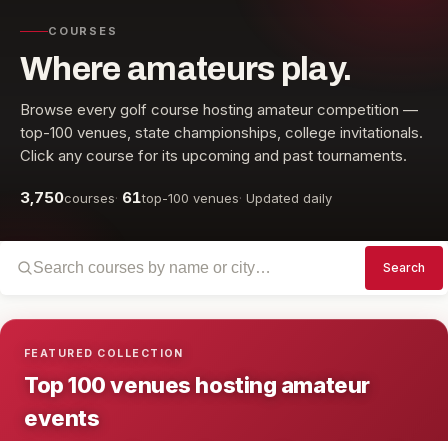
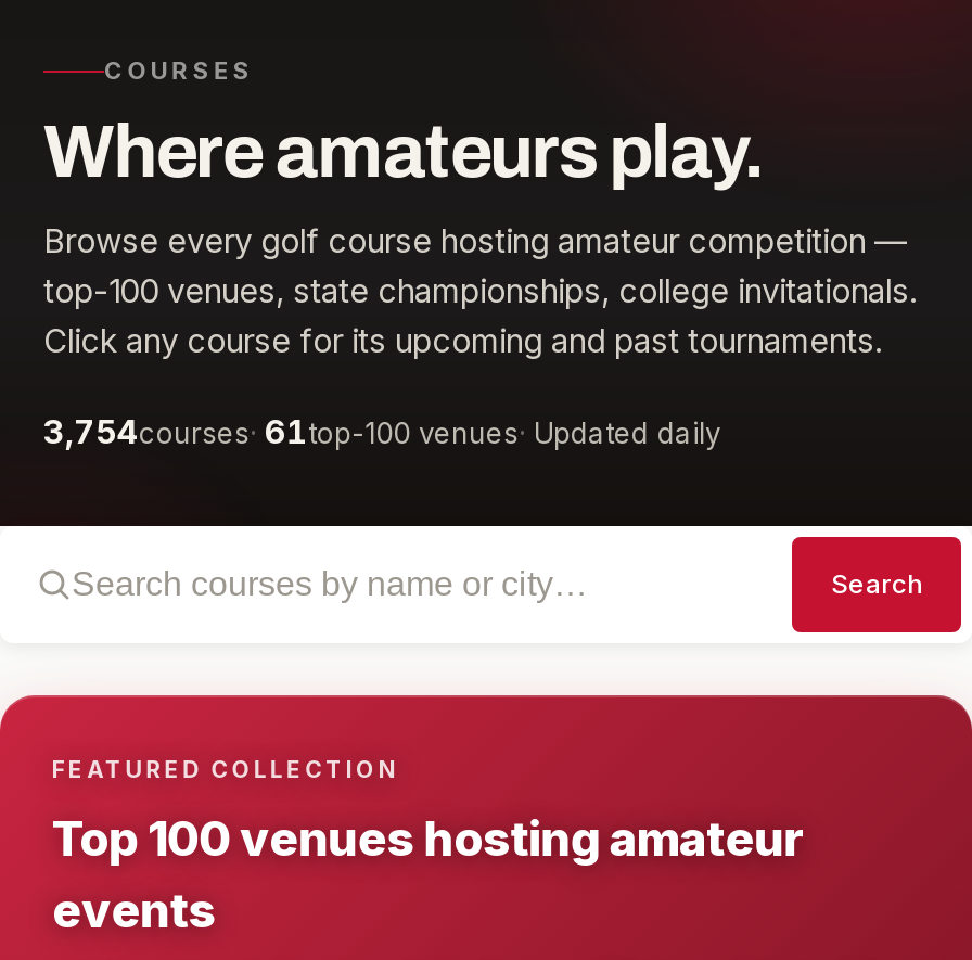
- 3,750courses · 61top-100 venues · Updated daily
+ 3,754courses · 61top-100 venues · Updated daily
